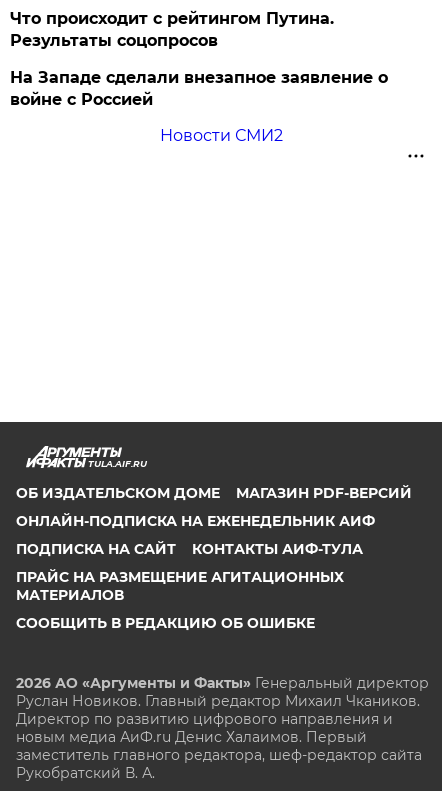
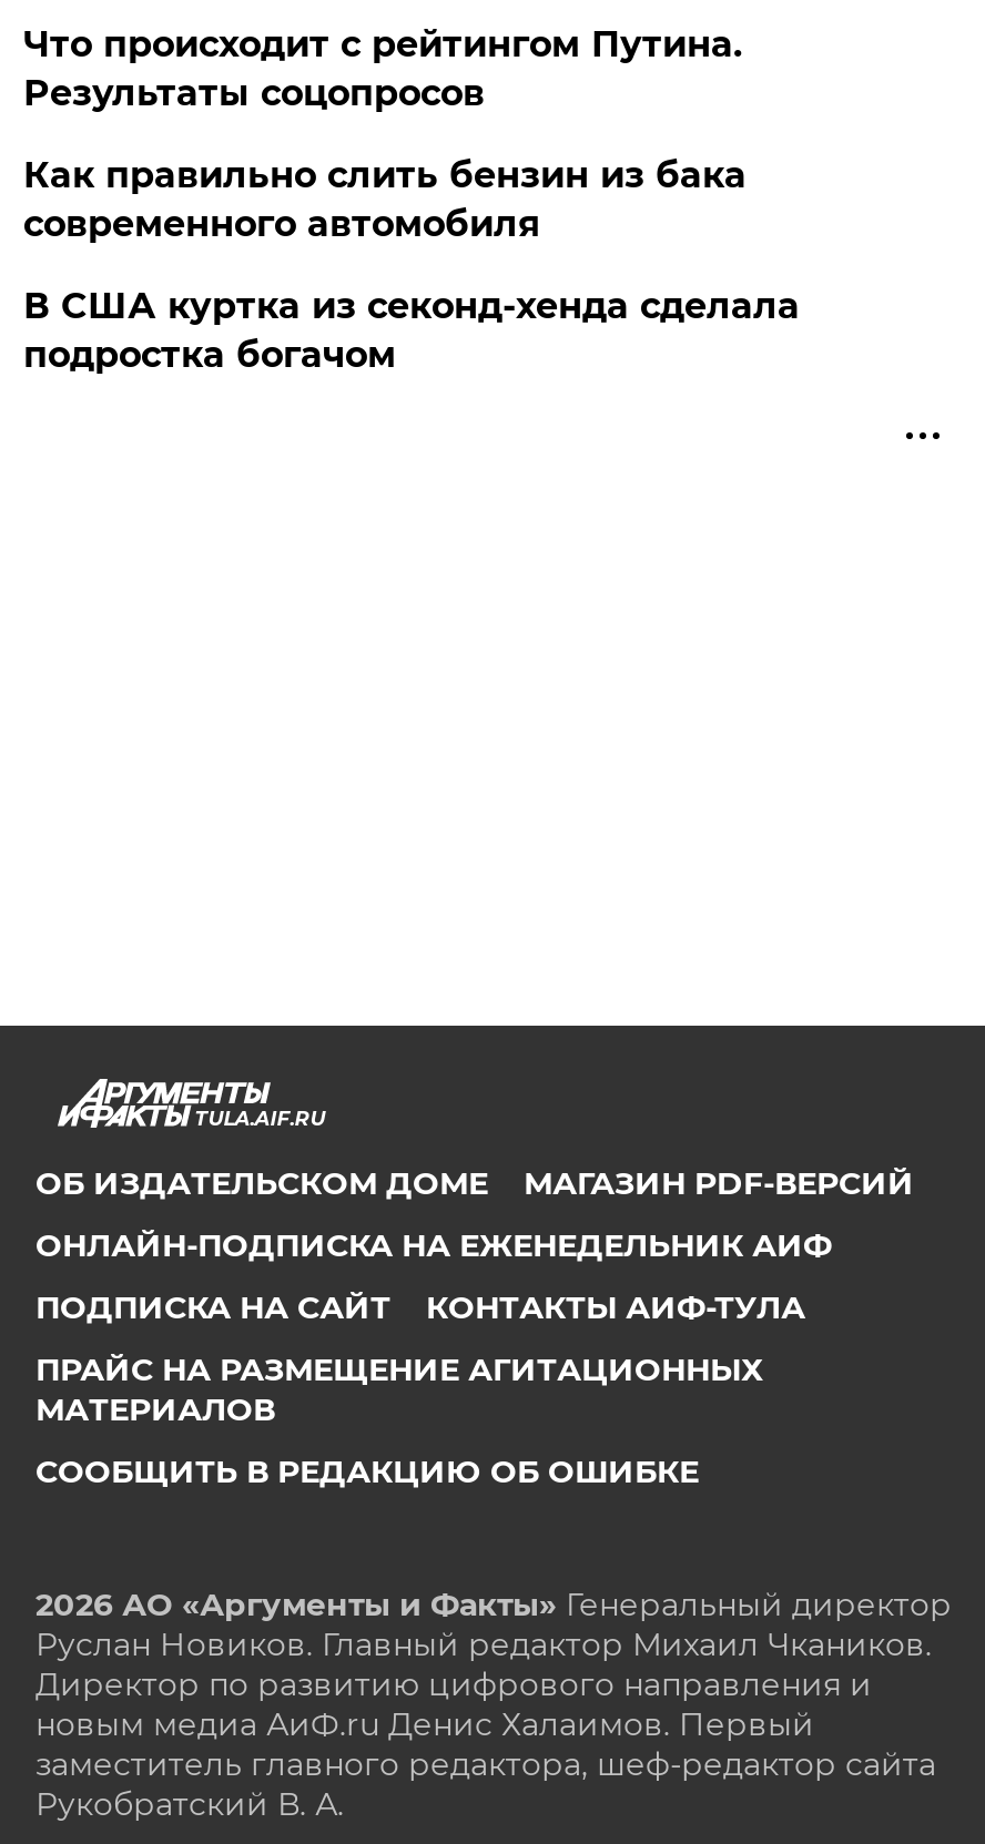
- На Западе сделали внезапное заявление о
- войне с Россией
+ Как правильно слить бензин из бака
+ современного автомобиля

- Новости СМИ2
+ В США куртка из секонд-хенда сделала
+ подростка богачом
